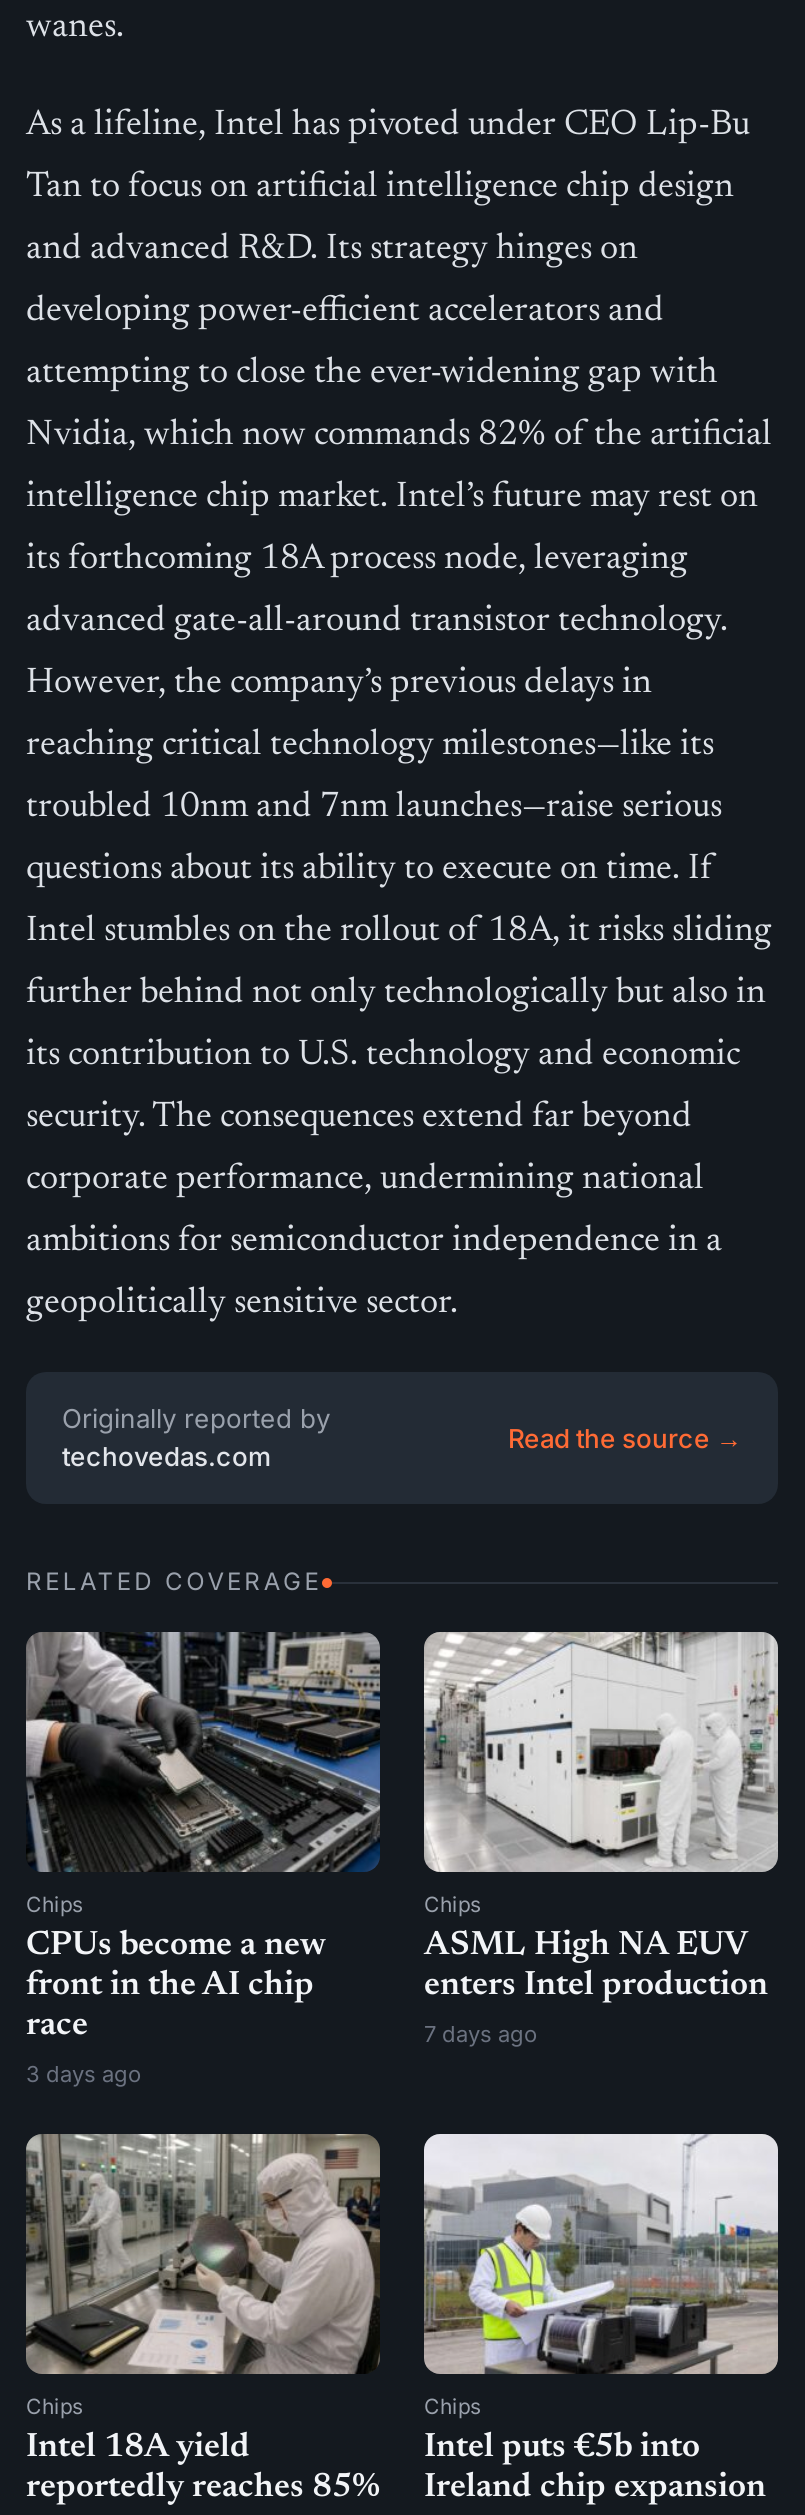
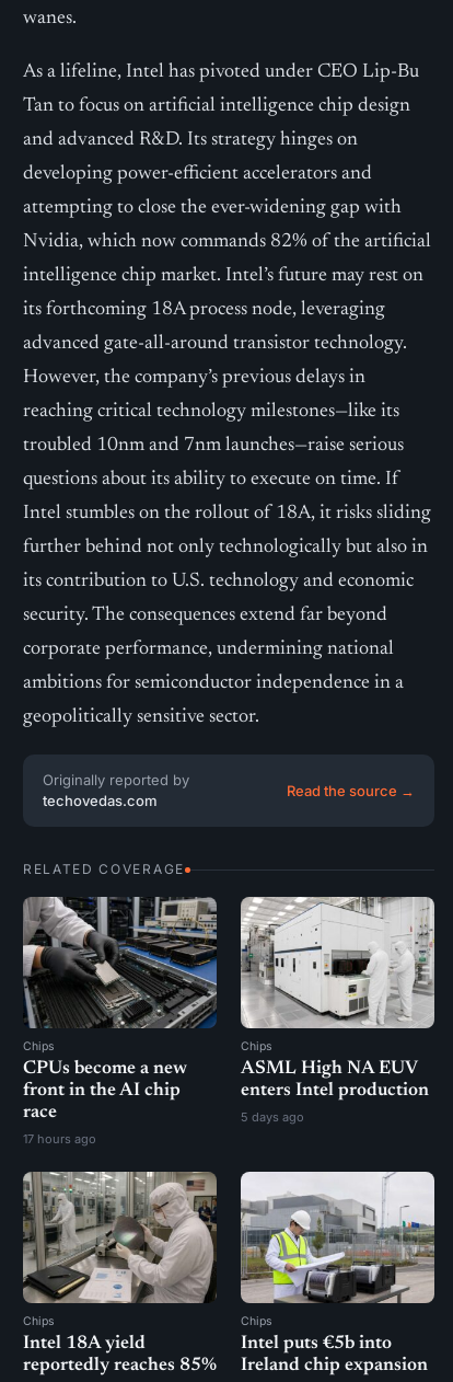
- 7 days ago
+ 5 days ago

- 3 days ago
+ 17 hours ago
